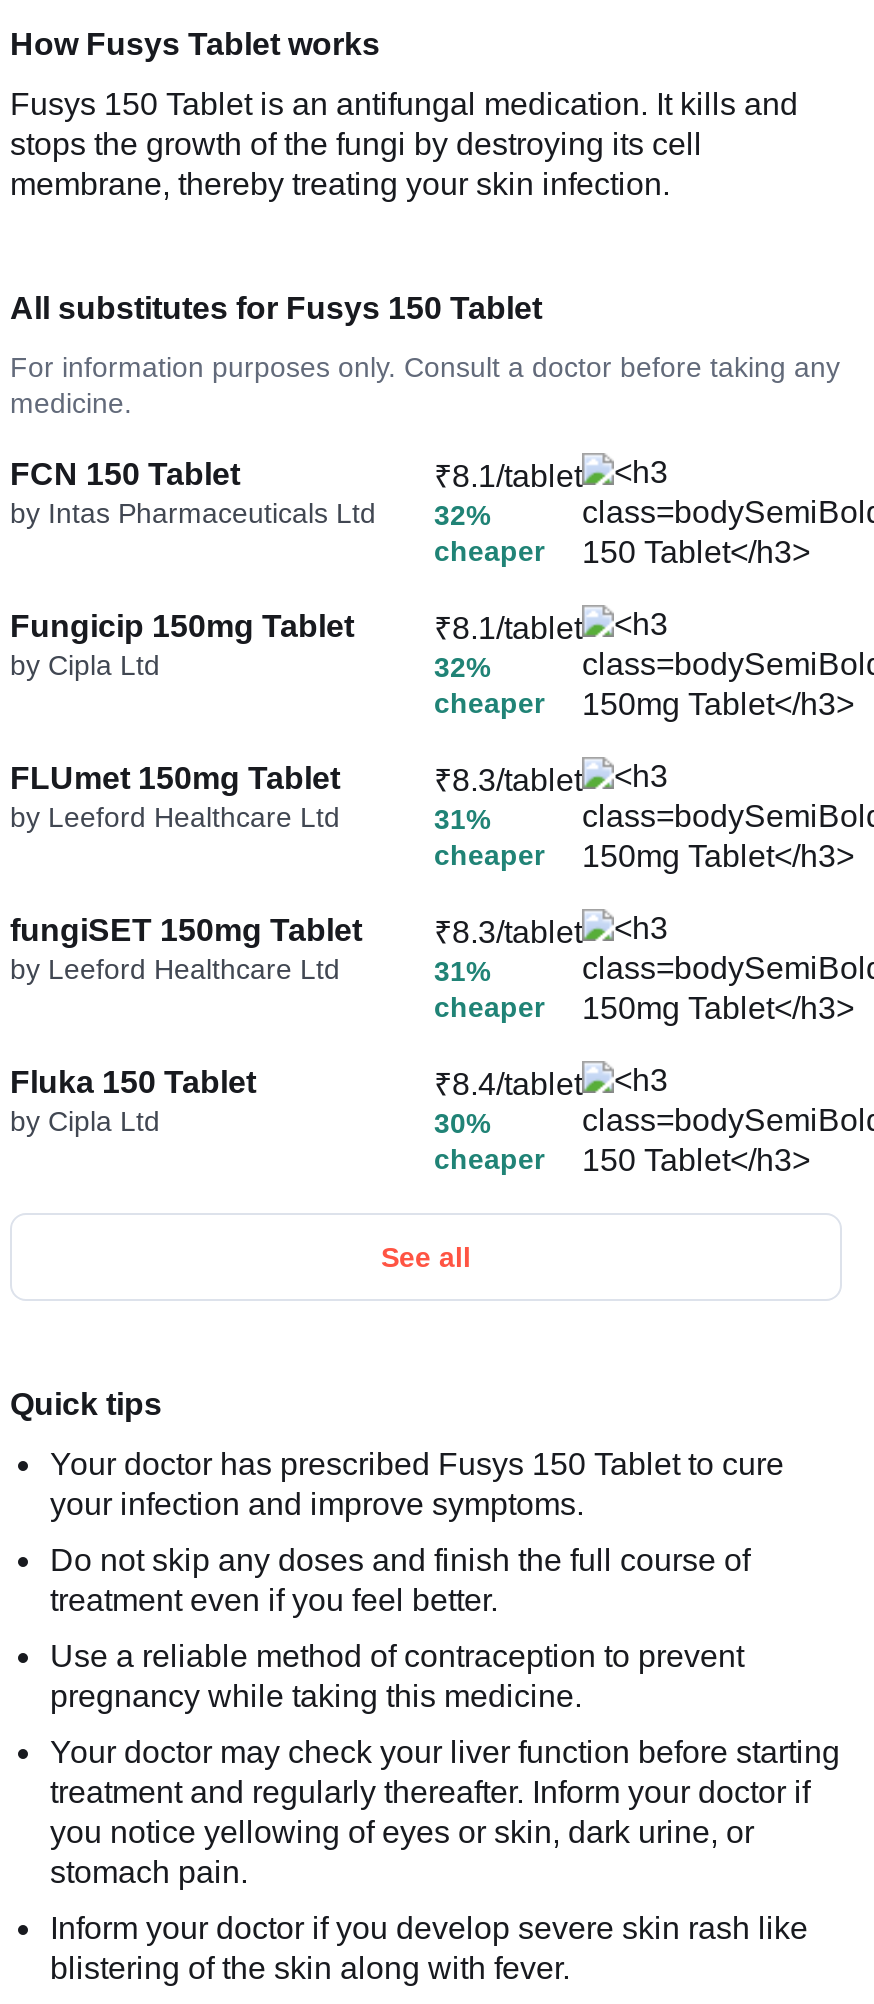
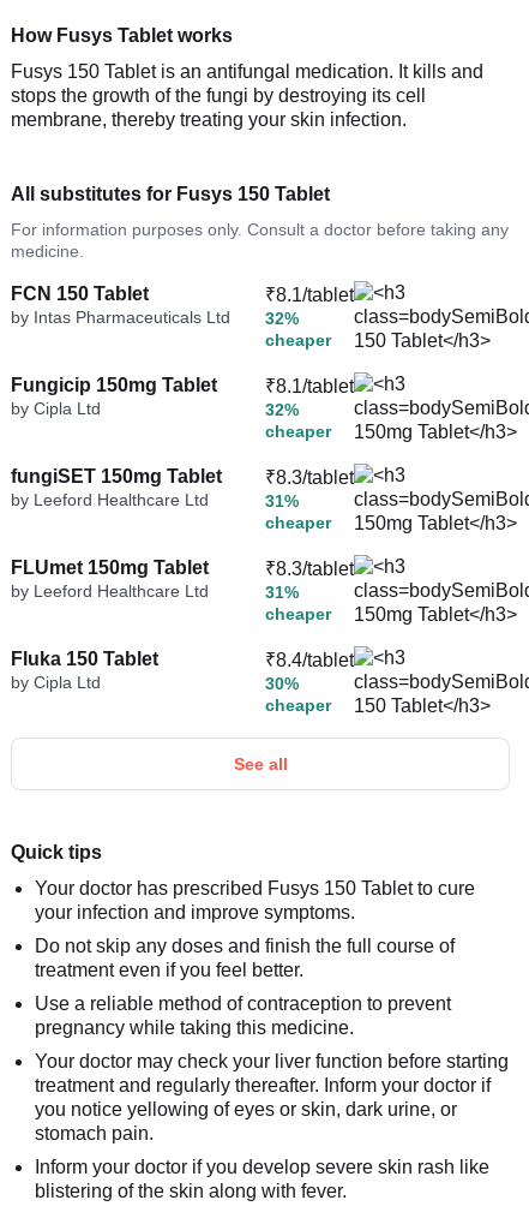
moved down: FLUmet 150mg Tablet

moved up: fungiSET 150mg Tablet
